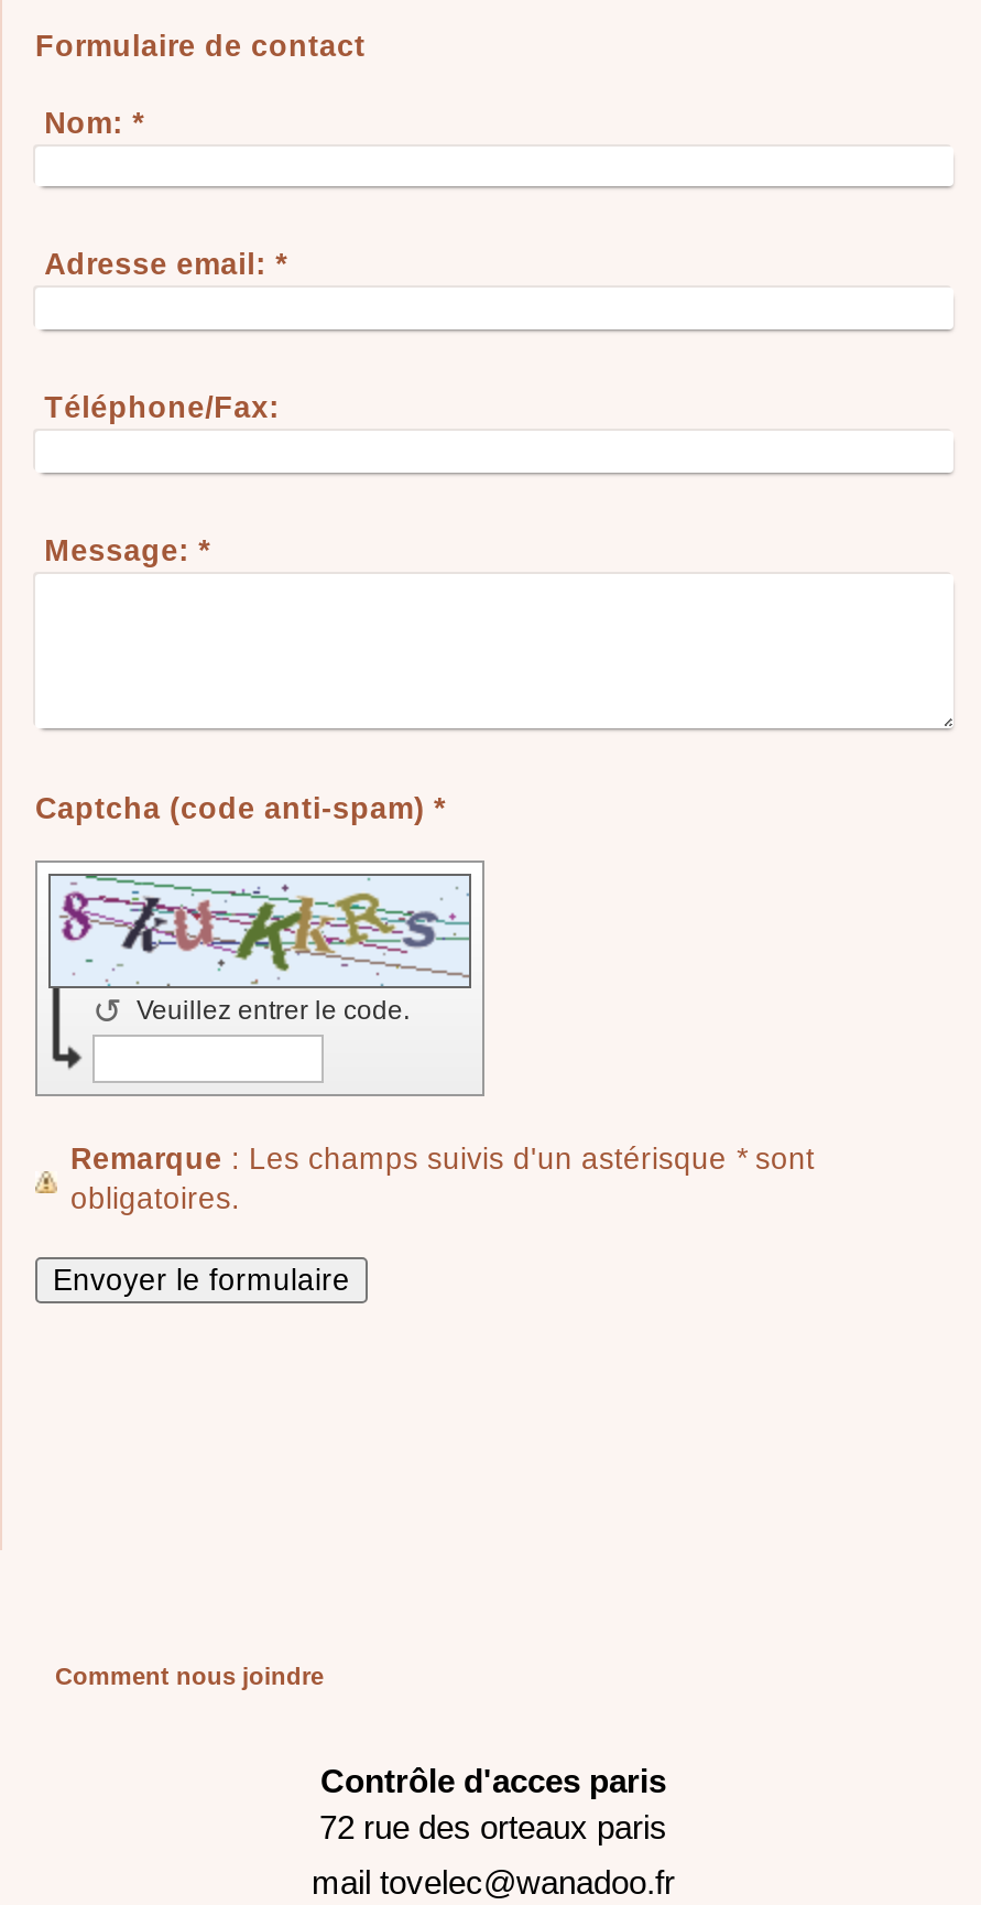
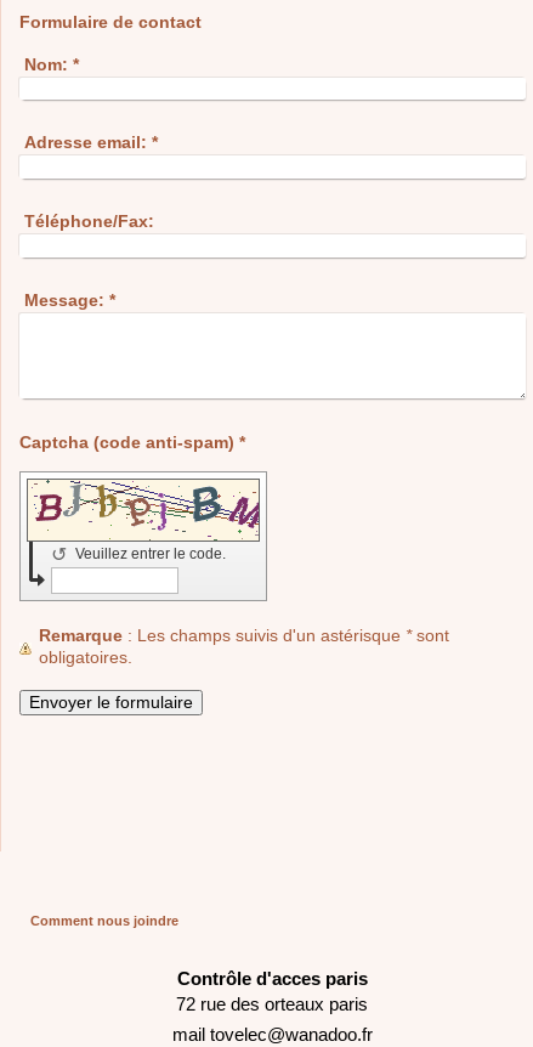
- [image]
+ [image]
